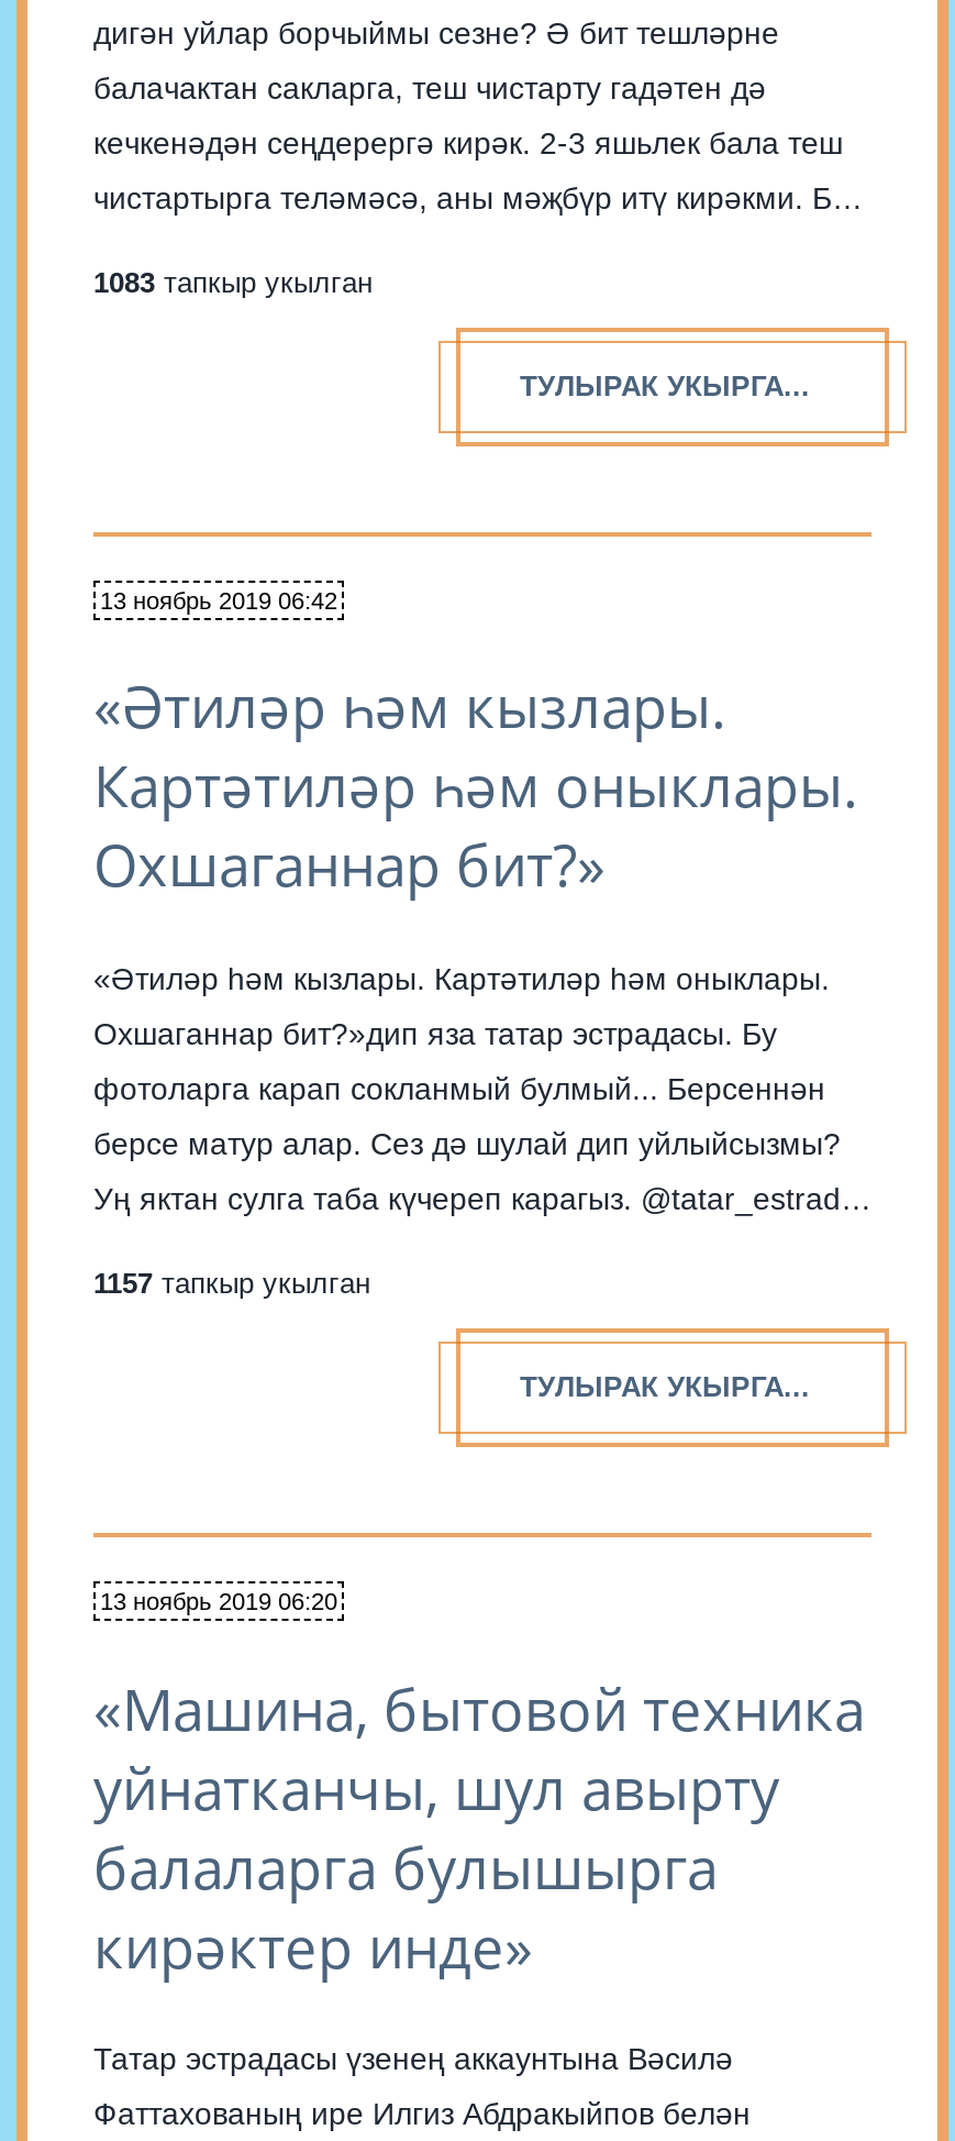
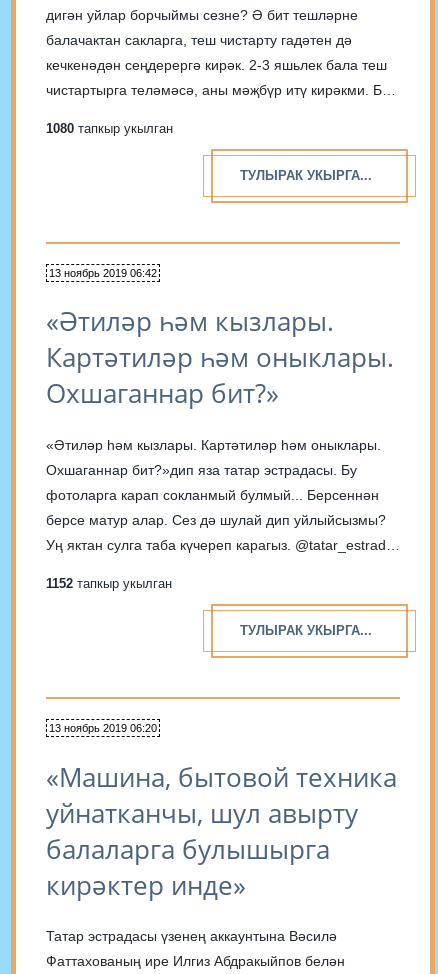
- 1083 тапкыр укылган
+ 1080 тапкыр укылган

- 1157 тапкыр укылган
+ 1152 тапкыр укылган
